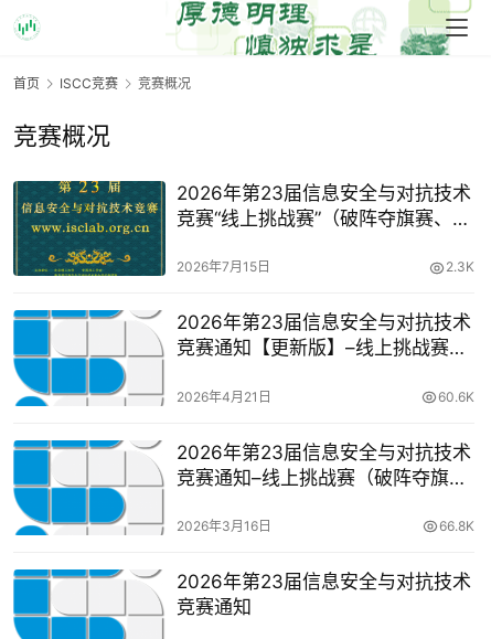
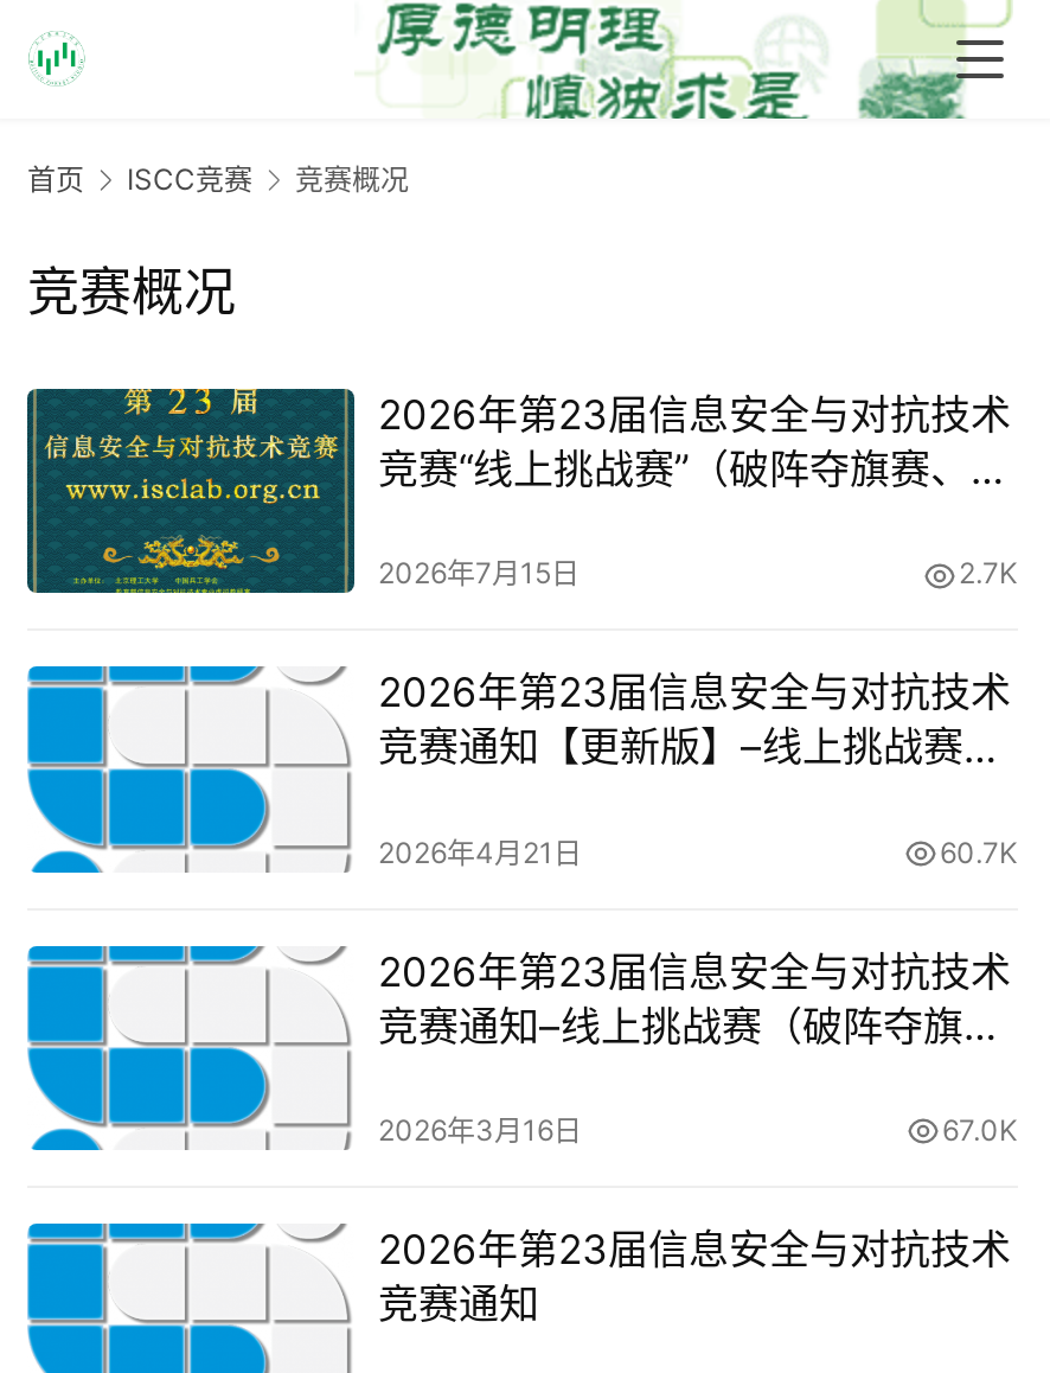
- 2.3K
+ 2.7K

- 60.6K
+ 60.7K

- 66.8K
+ 67.0K
